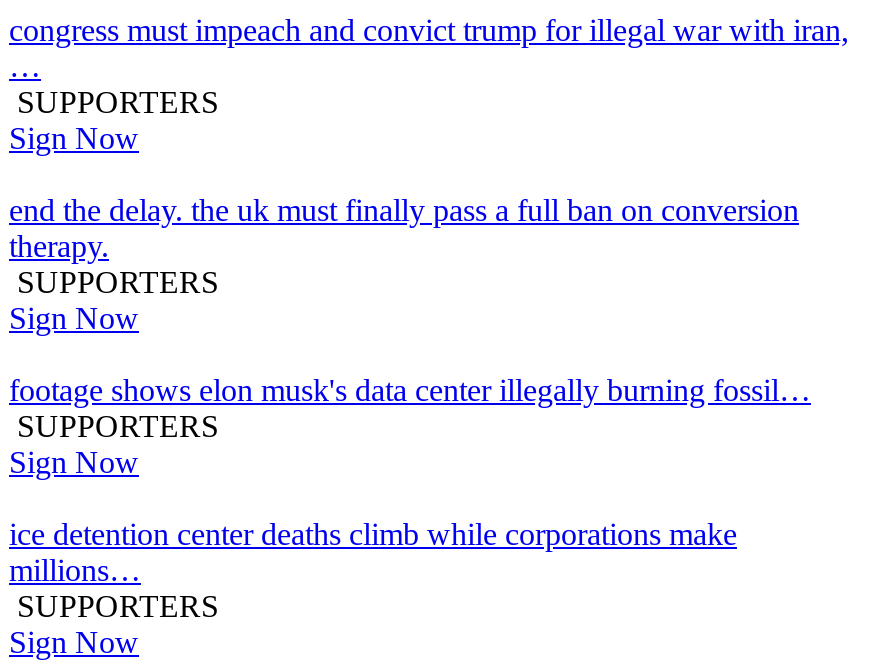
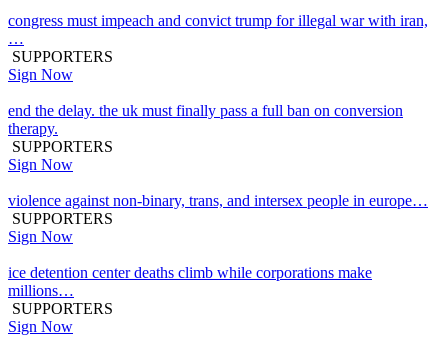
- footage shows elon musk's data center illegally burning fossil…
+ violence against non-binary, trans, and intersex people in europe…
